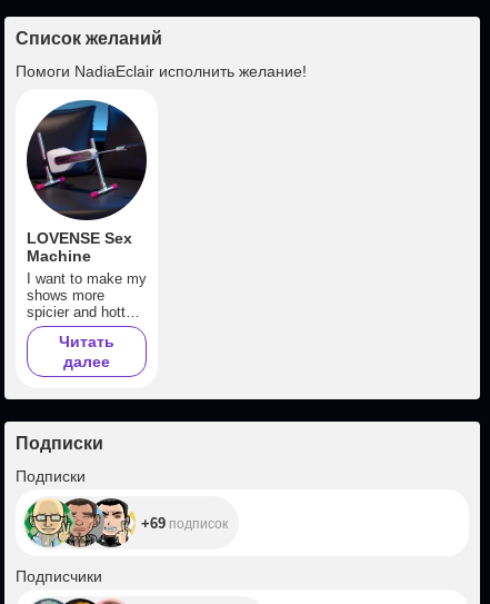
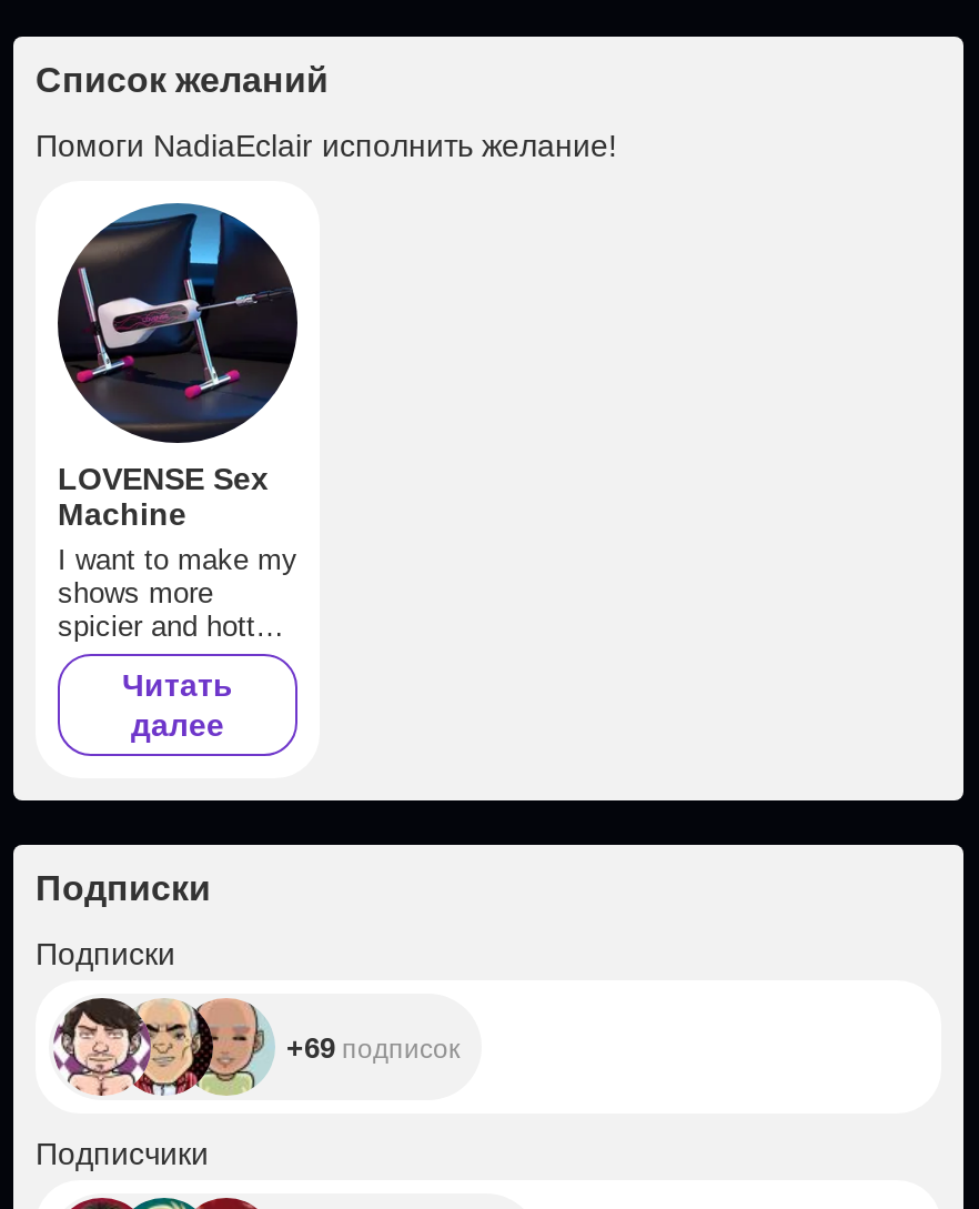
- [image]
+ [image]
